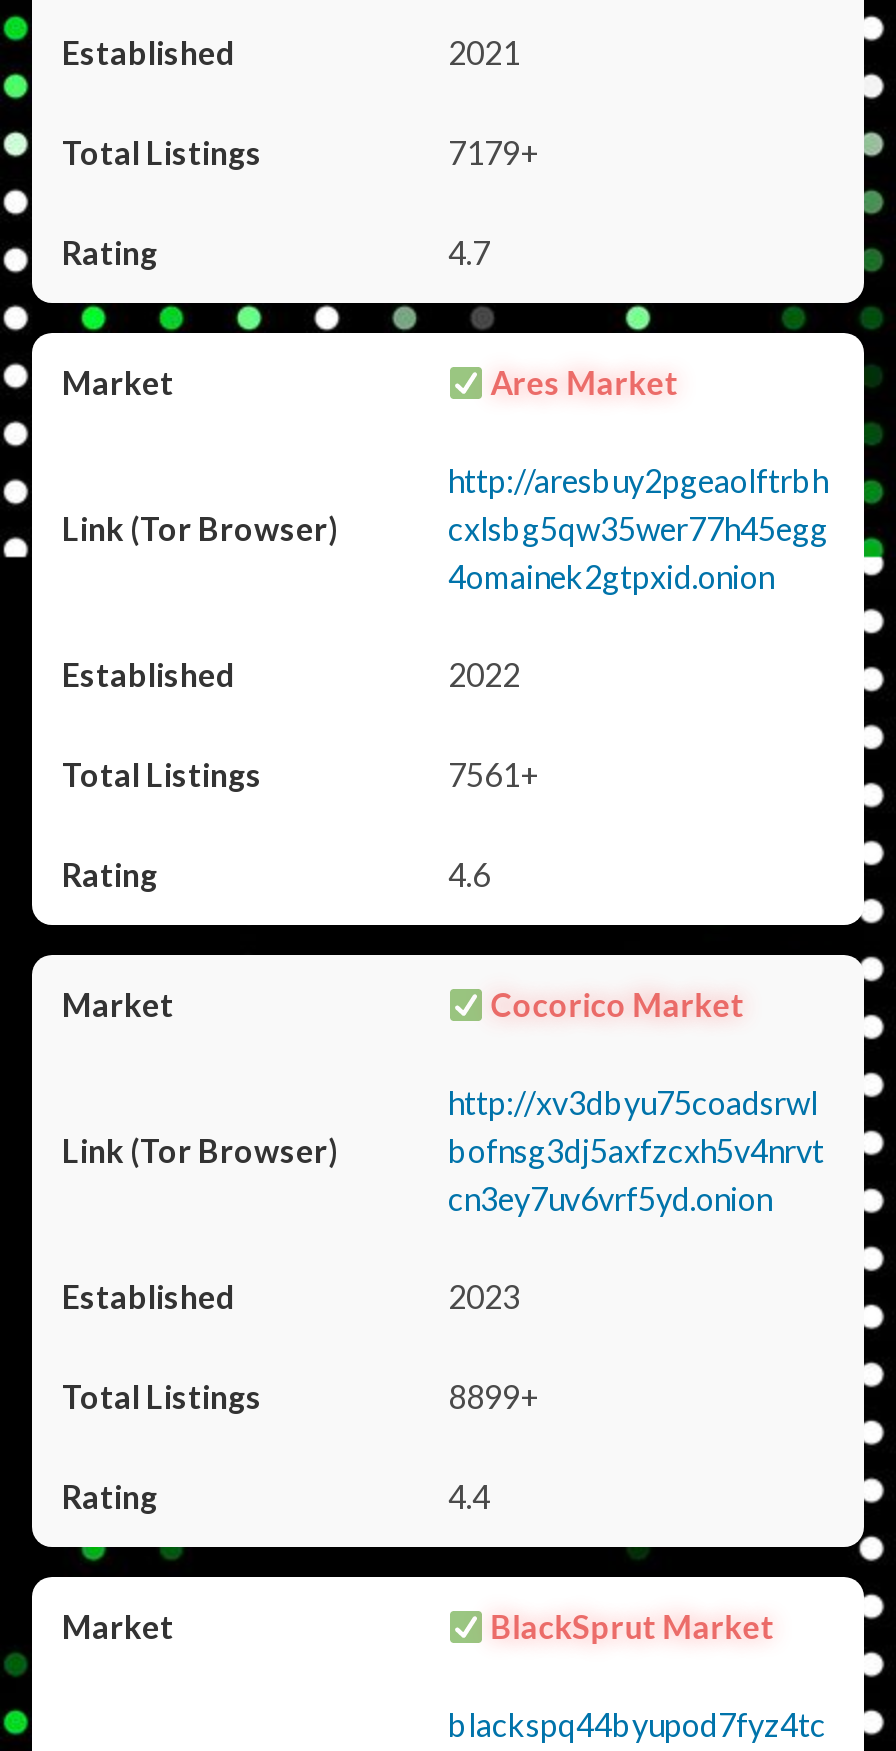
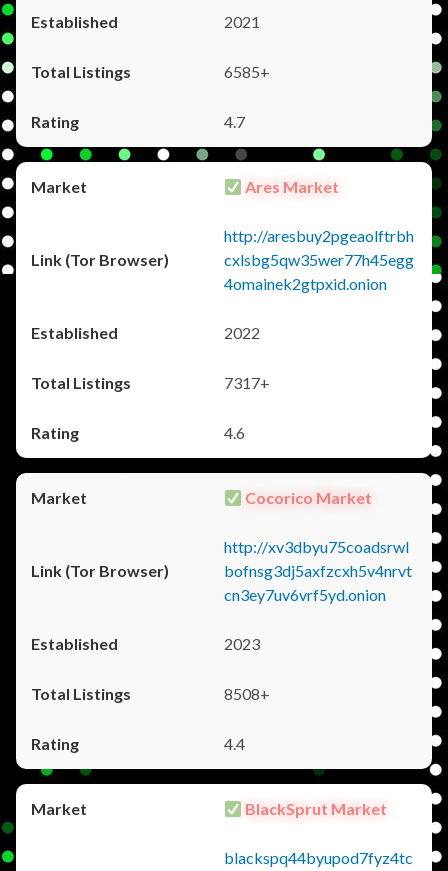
- 7179+
+ 6585+

- 7561+
+ 7317+

- 8899+
+ 8508+
